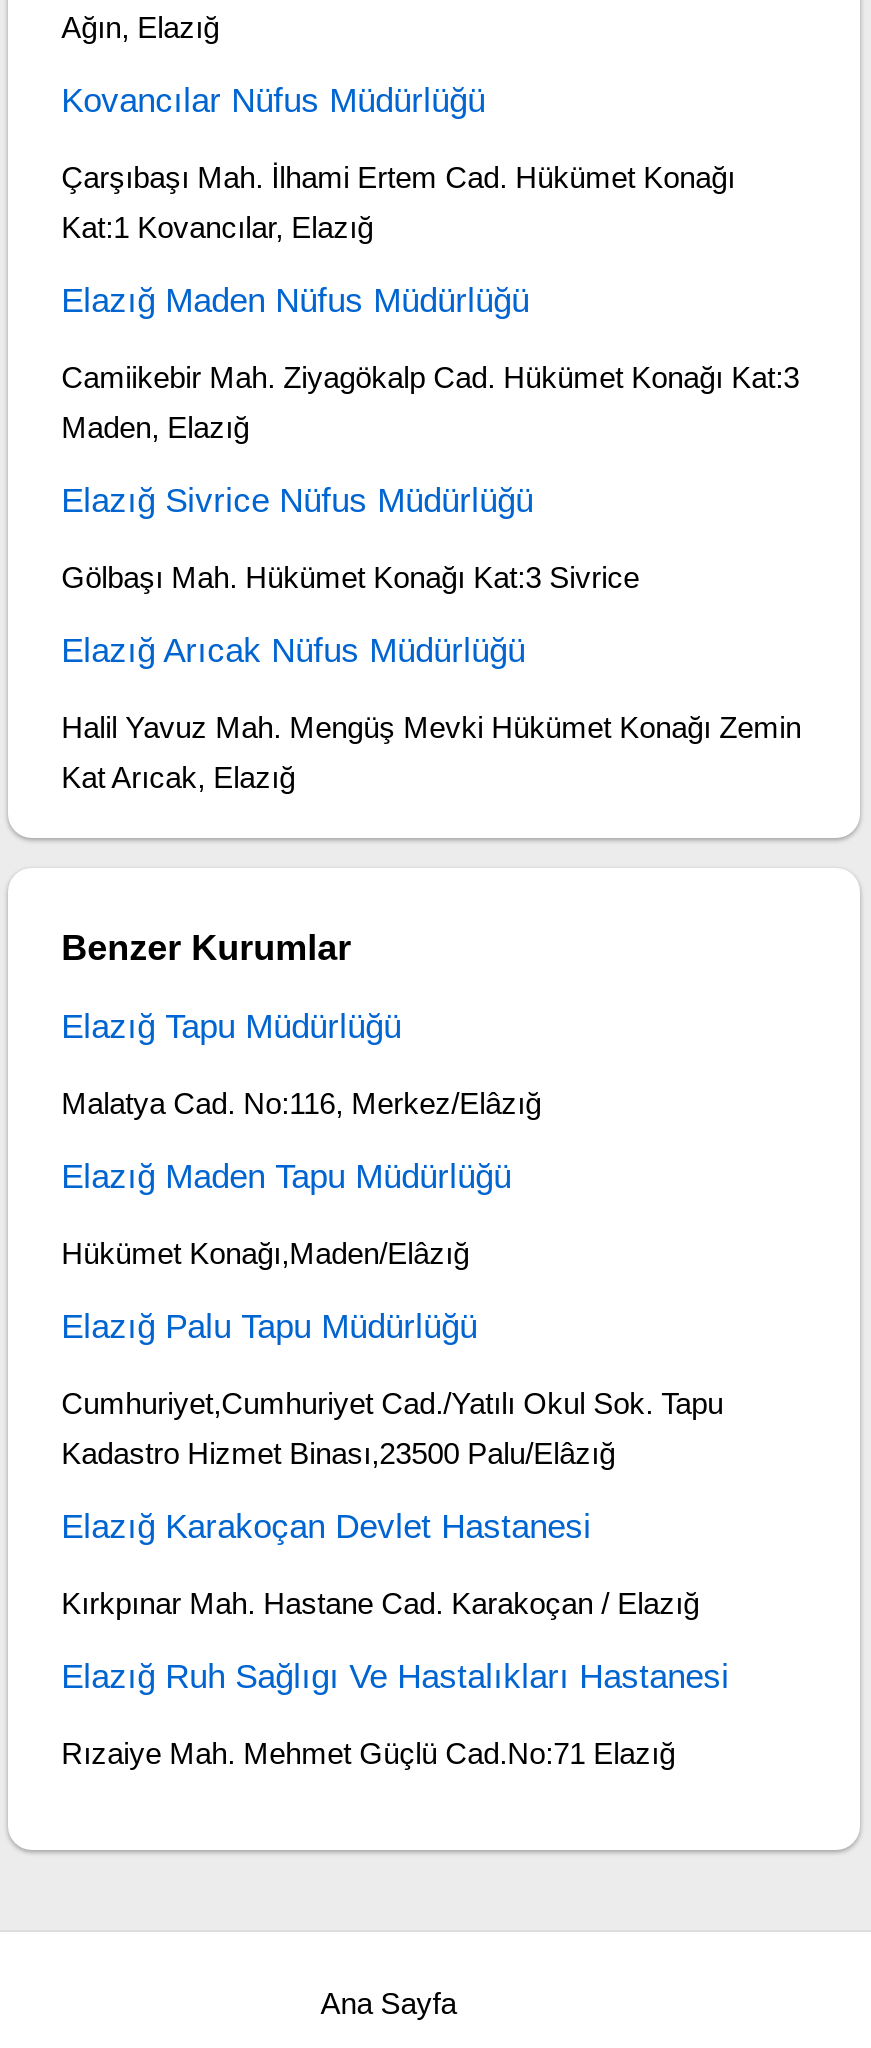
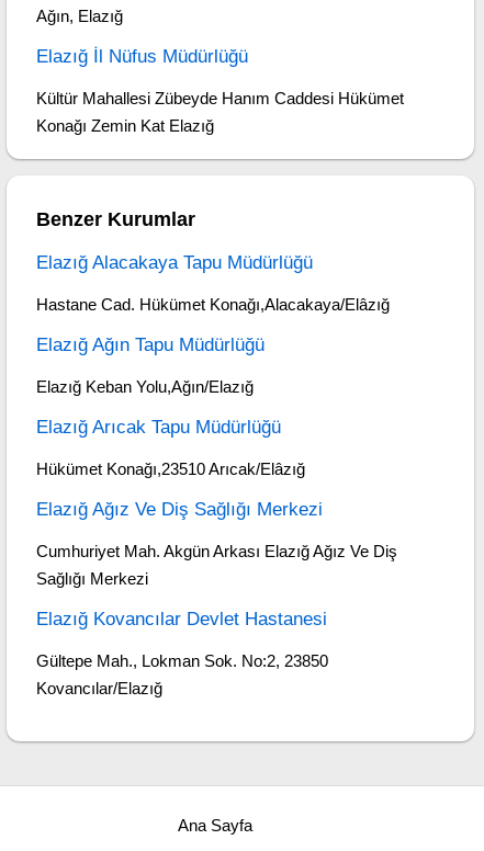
- Kovancılar Nüfus Müdürlüğü
- Çarşıbaşı Mah. İlhami Ertem Cad. Hükümet Konağı
- Kat:1 Kovancılar, Elazığ
- Elazığ Maden Nüfus Müdürlüğü
- Camiikebir Mah. Ziyagökalp Cad. Hükümet Konağı Kat:3
- Maden, Elazığ
- Elazığ Sivrice Nüfus Müdürlüğü
- Gölbaşı Mah. Hükümet Konağı Kat:3 Sivrice
- Elazığ Arıcak Nüfus Müdürlüğü
- Halil Yavuz Mah. Mengüş Mevki Hükümet Konağı Zemin
- Kat Arıcak, Elazığ
+ Elazığ İl Nüfus Müdürlüğü
+ Kültür Mahallesi Zübeyde Hanım Caddesi Hükümet
+ Konağı Zemin Kat Elazığ

moved up: Benzer Kurumlar

- Elazığ Tapu Müdürlüğü
- Malatya Cad. No:116, Merkez/Elâzığ
- Elazığ Maden Tapu Müdürlüğü
- Hükümet Konağı,Maden/Elâzığ
- Elazığ Palu Tapu Müdürlüğü
- Cumhuriyet,Cumhuriyet Cad./Yatılı Okul Sok. Tapu
- Kadastro Hizmet Binası,23500 Palu/Elâzığ
- Elazığ Karakoçan Devlet Hastanesi
- Kırkpınar Mah. Hastane Cad. Karakoçan / Elazığ
- Elazığ Ruh Sağlıgı Ve Hastalıkları Hastanesi
- Rızaiye Mah. Mehmet Güçlü Cad.No:71 Elazığ
+ Elazığ Alacakaya Tapu Müdürlüğü
+ Hastane Cad. Hükümet Konağı,Alacakaya/Elâzığ
+ Elazığ Ağın Tapu Müdürlüğü
+ Elazığ Keban Yolu,Ağın/Elazığ
+ Elazığ Arıcak Tapu Müdürlüğü
+ Hükümet Konağı,23510 Arıcak/Elâzığ
+ Elazığ Ağız Ve Diş Sağlığı Merkezi
+ Cumhuriyet Mah. Akgün Arkası Elazığ Ağız Ve Diş
+ Sağlığı Merkezi
+ Elazığ Kovancılar Devlet Hastanesi
+ Gültepe Mah., Lokman Sok. No:2, 23850
+ Kovancılar/Elazığ
